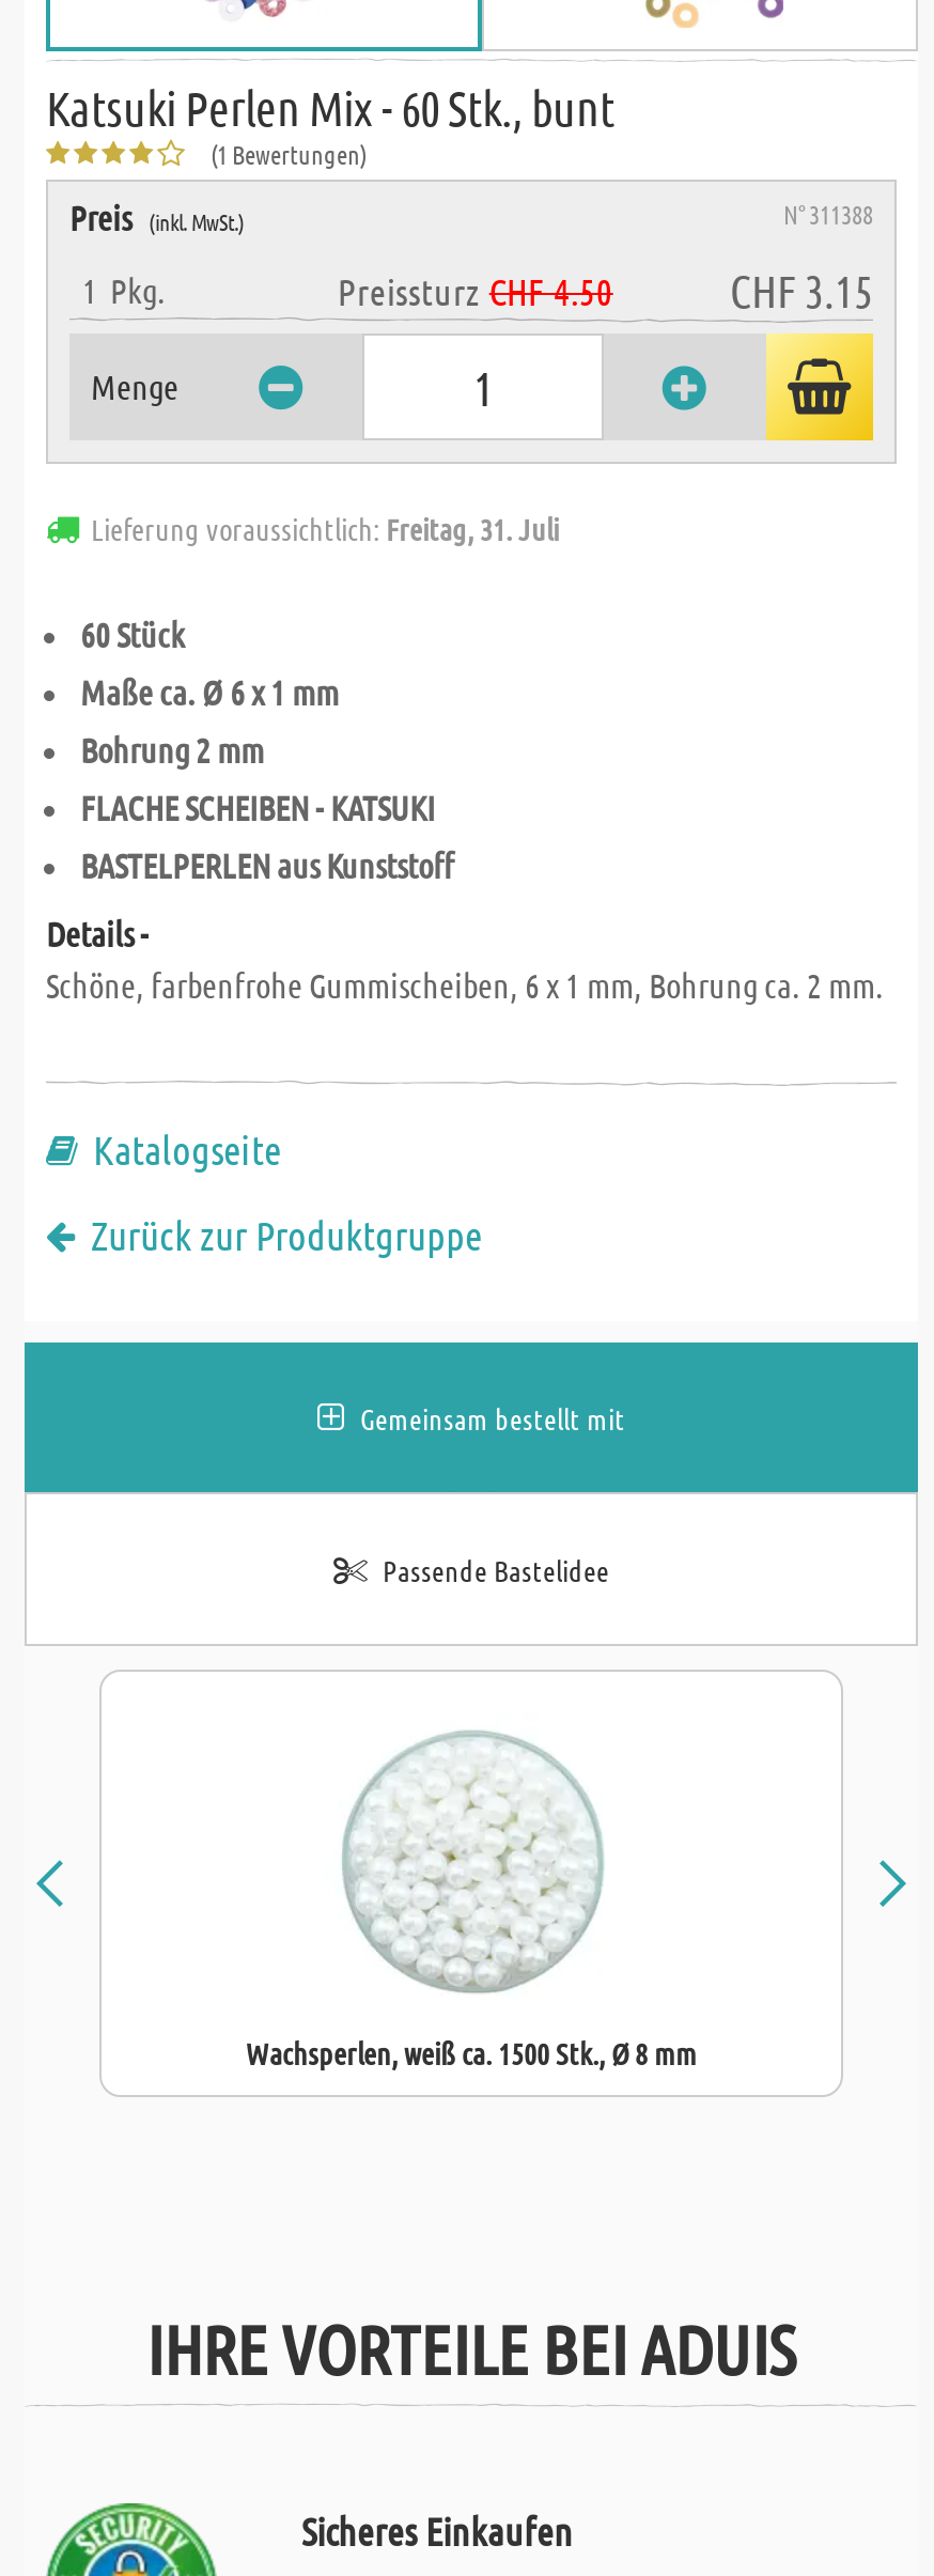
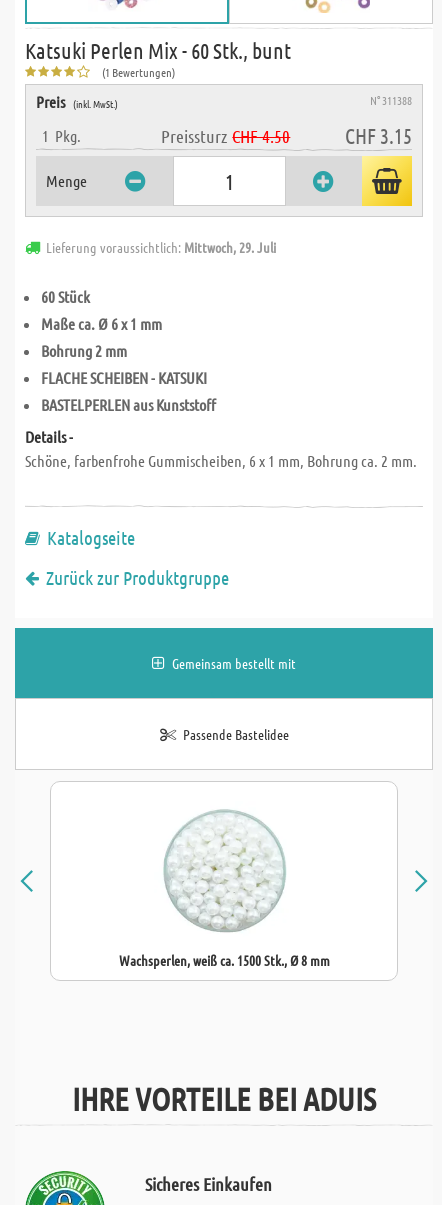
- Lieferung voraussichtlich: Freitag, 31. Juli
+ Lieferung voraussichtlich: Mittwoch, 29. Juli
